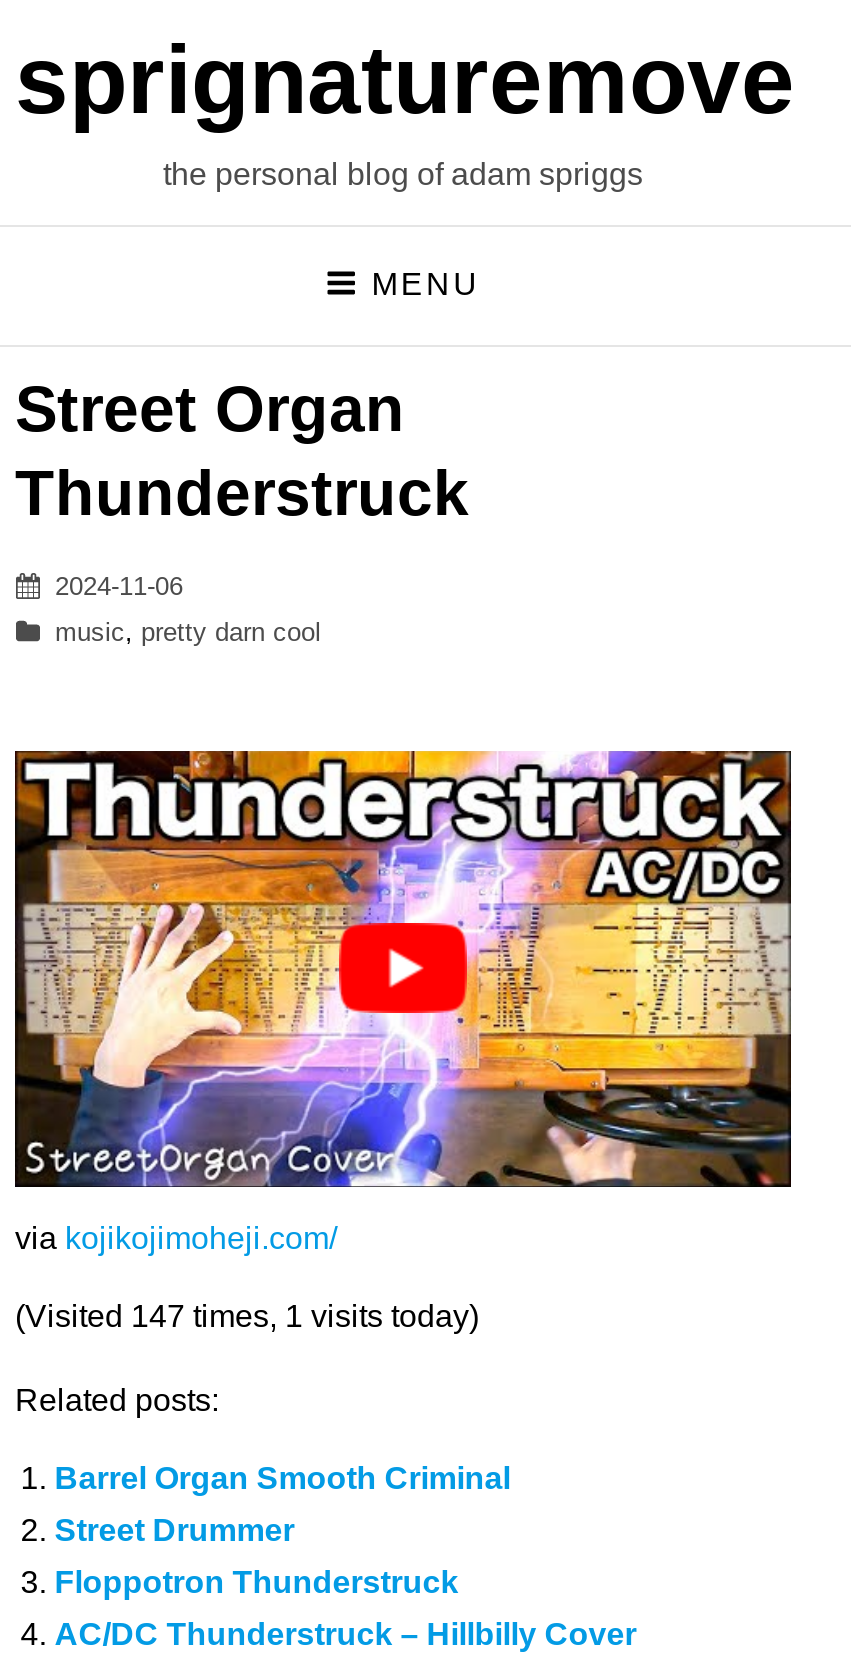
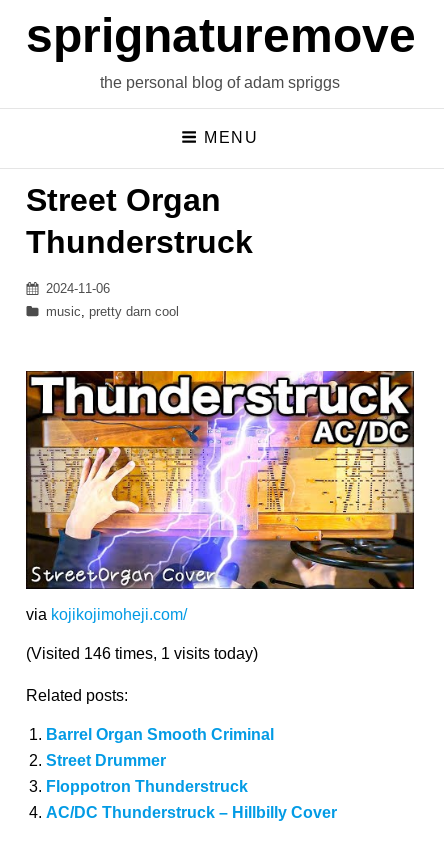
- [image]
+ [image]

- (Visited 147 times, 1 visits today)
+ (Visited 146 times, 1 visits today)
